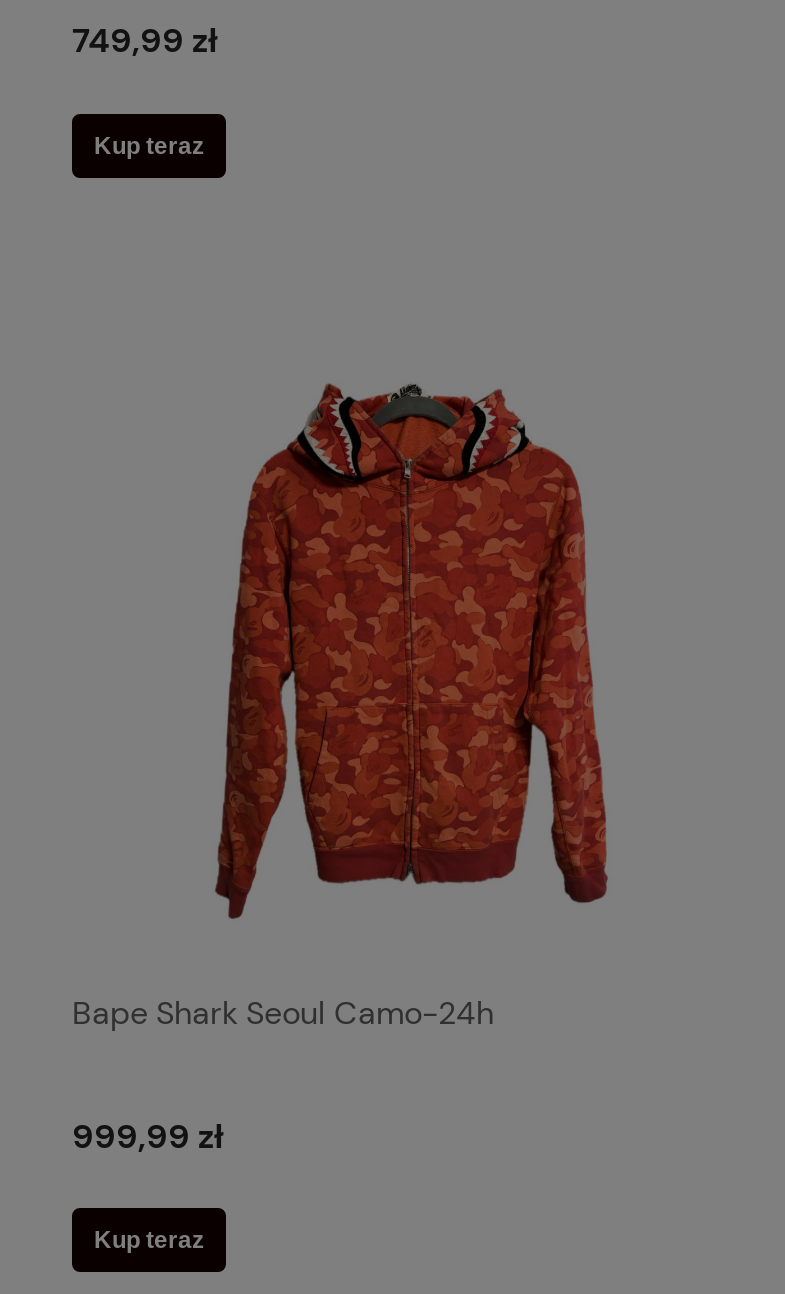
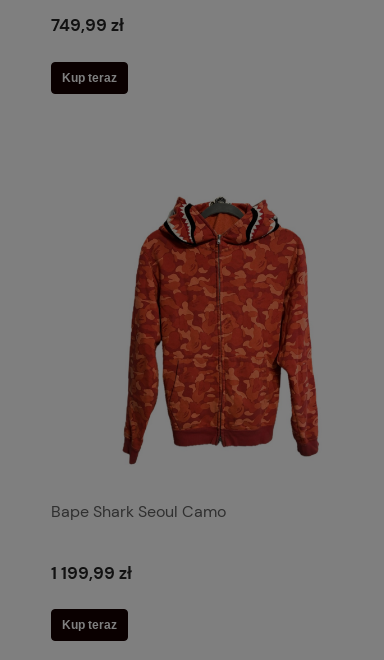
- Bape Shark Seoul Camo-24h
+ Bape Shark Seoul Camo

- 999,99 zł
+ 1 199,99 zł
